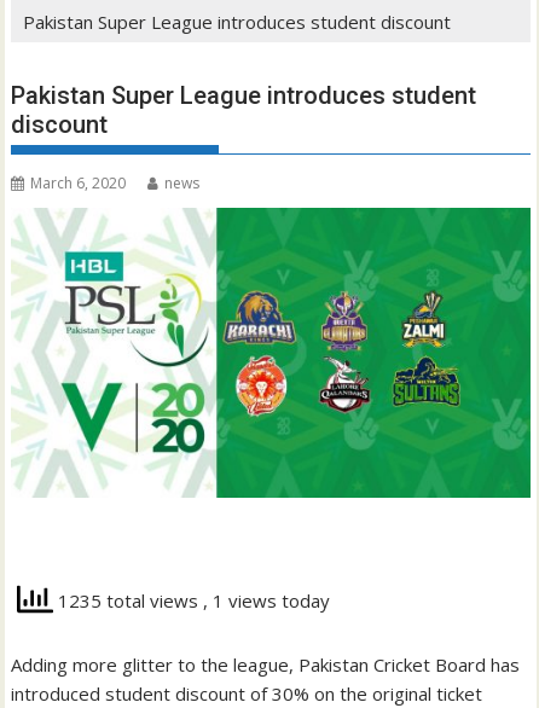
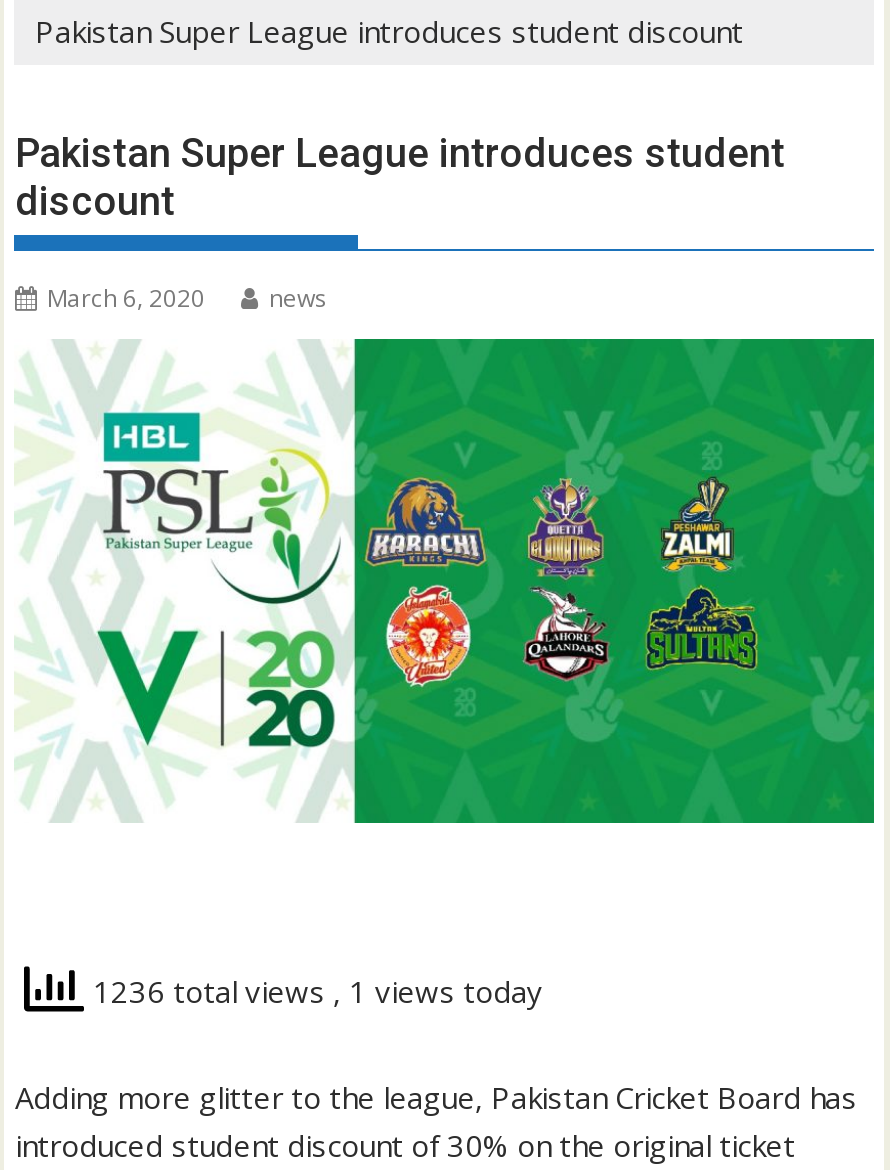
- 1235 total views, 1 views today
+ 1236 total views, 1 views today
